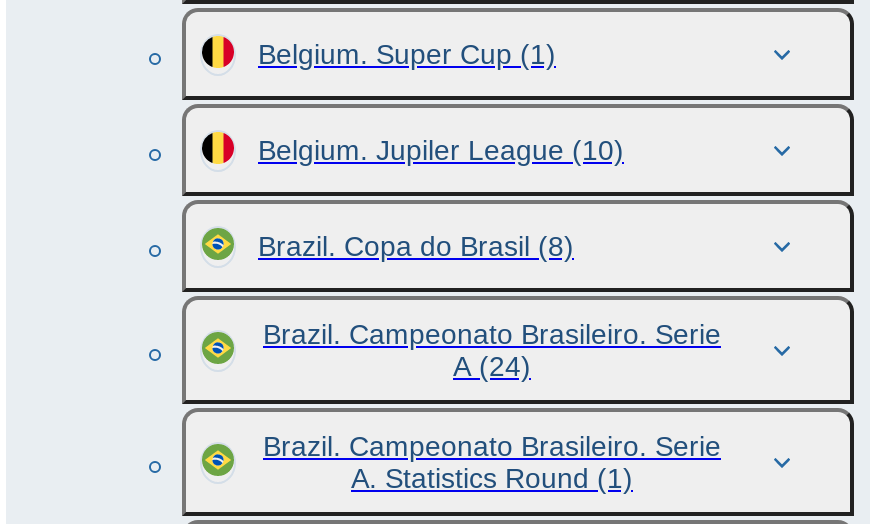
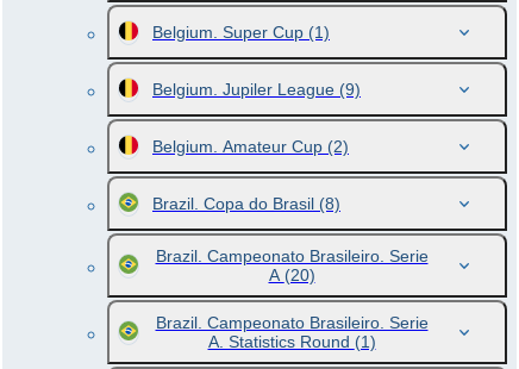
- Belgium. Jupiler League (10)
+ Belgium. Jupiler League (9)
+ Belgium. Amateur Cup (2)

- A (24)
+ A (20)
